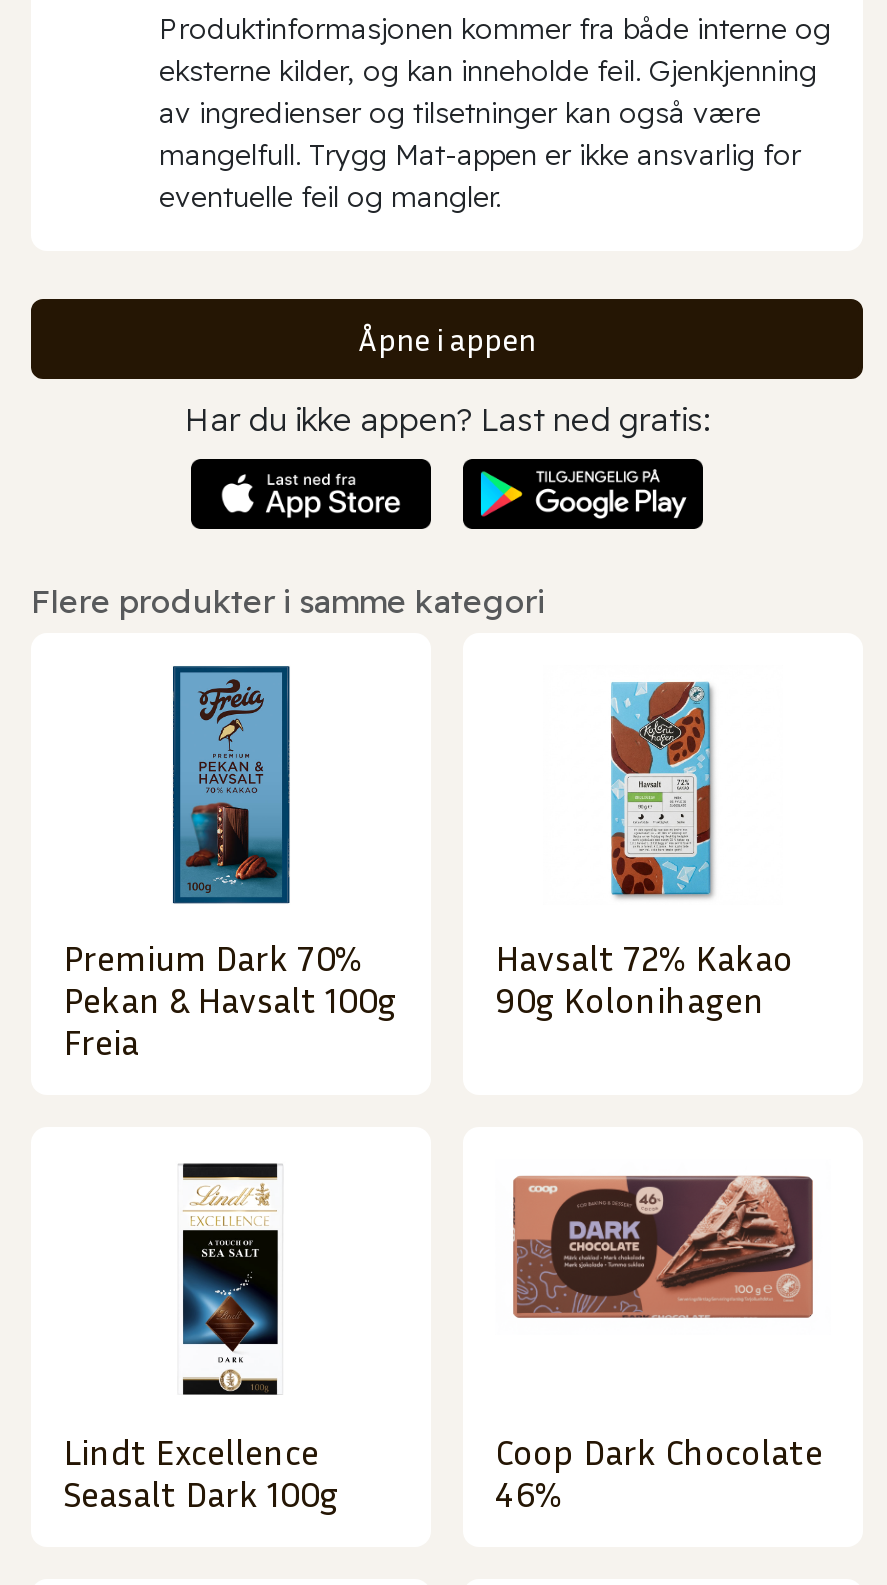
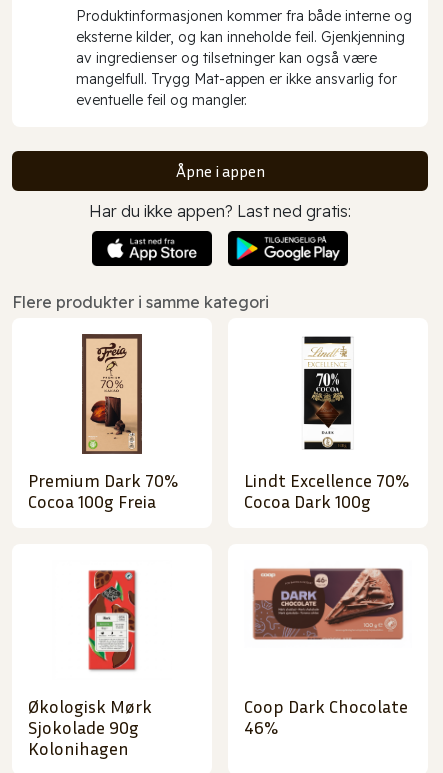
- [image]
- Pekan & Havsalt 100g
- Freia
+ [image]
+ Cocoa 100g Freia

- [image]
- Havsalt 72% Kakao
- 90g Kolonihagen
+ [image]
+ Lindt Excellence 70%
+ Cocoa Dark 100g

- [image]
- Lindt Excellence
- Seasalt Dark 100g
+ [image]
+ Økologisk Mørk
+ Sjokolade 90g
+ Kolonihagen
